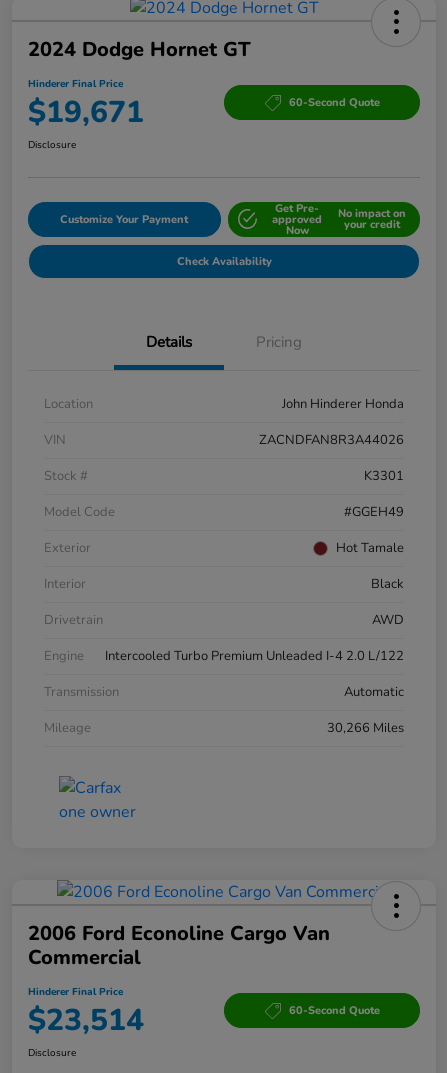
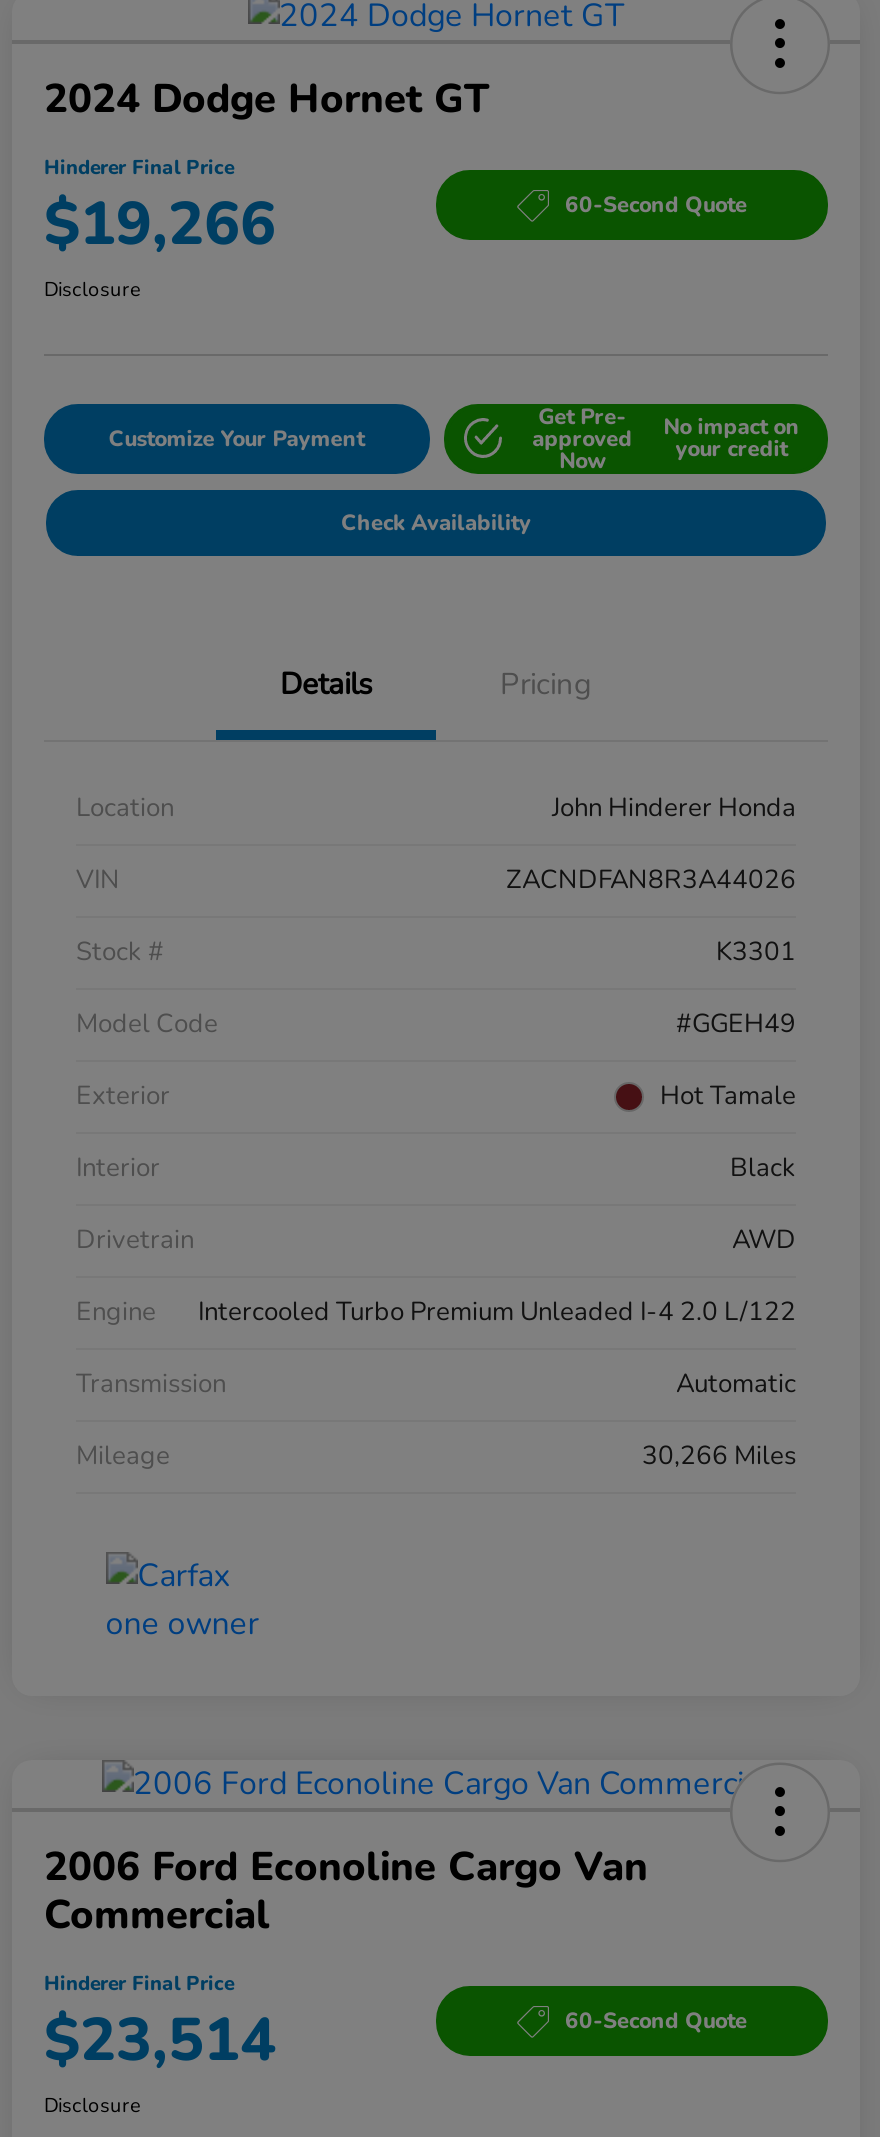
- $19,671
+ $19,266
